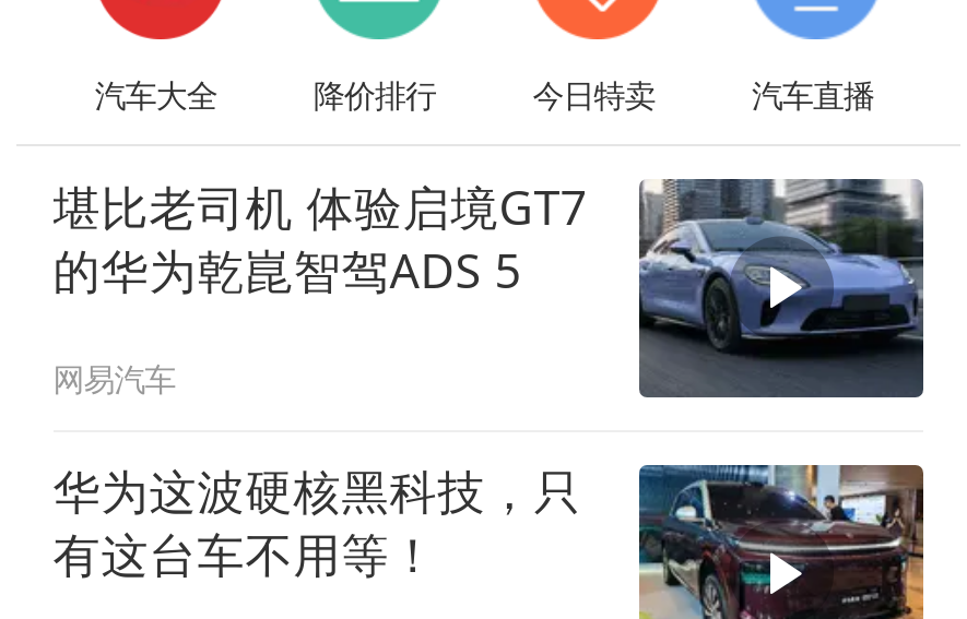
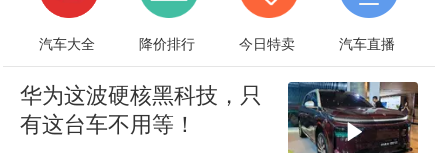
- [image]
- 堪比老司机 体验启境GT7
- 的华为乾崑智驾ADS 5
- 网易汽车
